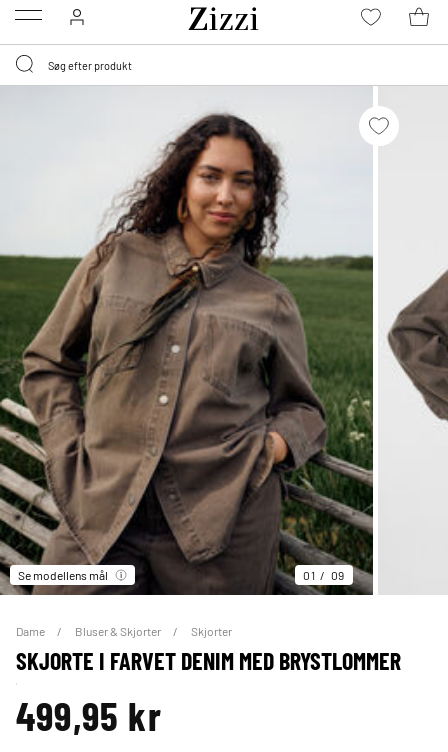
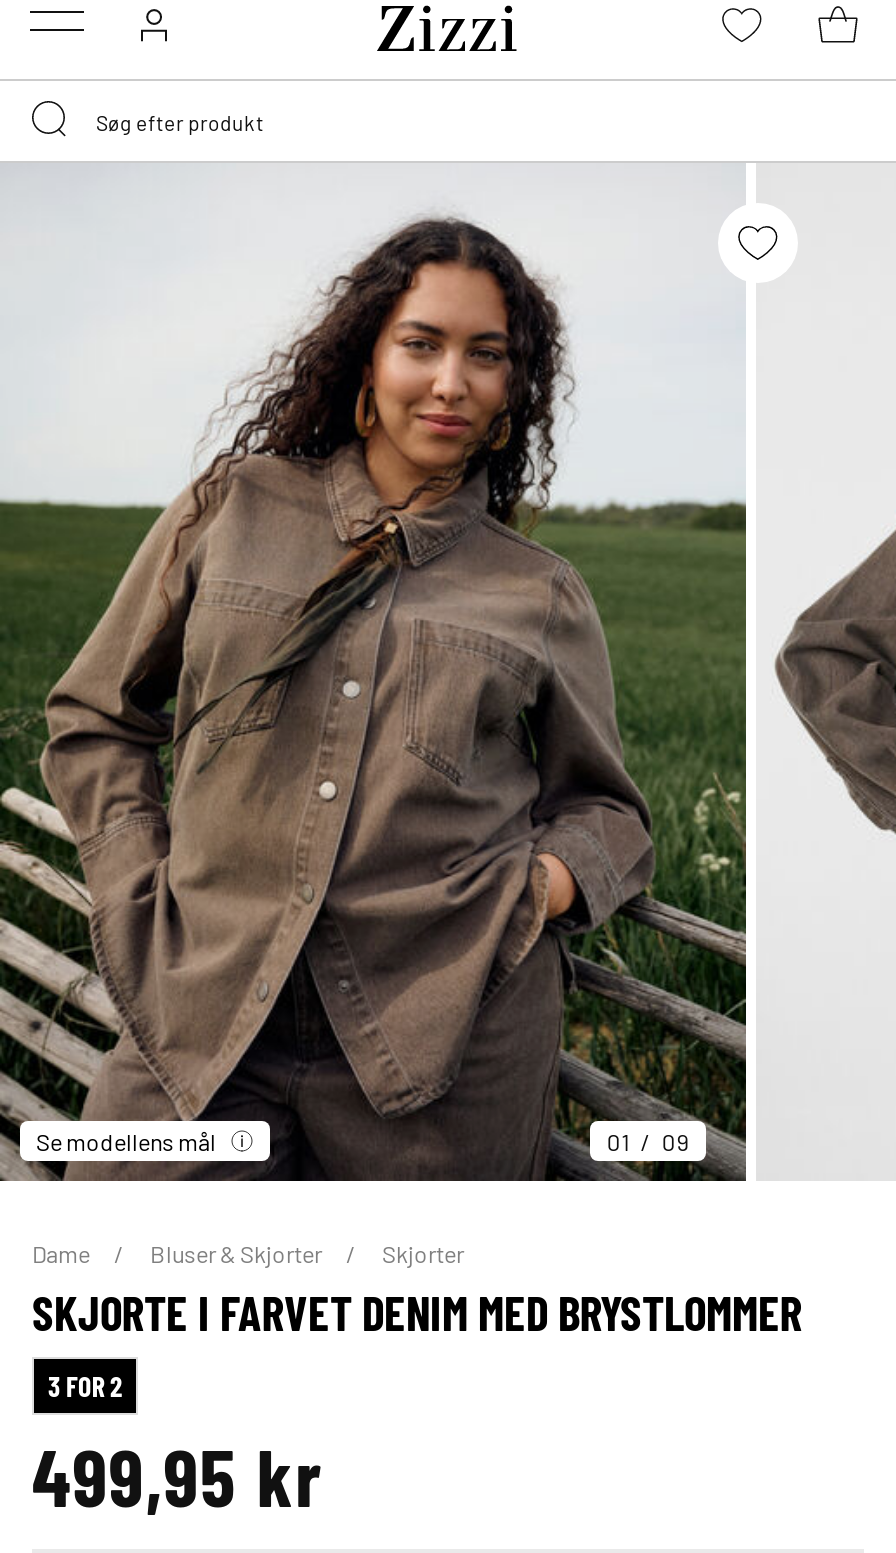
+ 3 FOR 2
